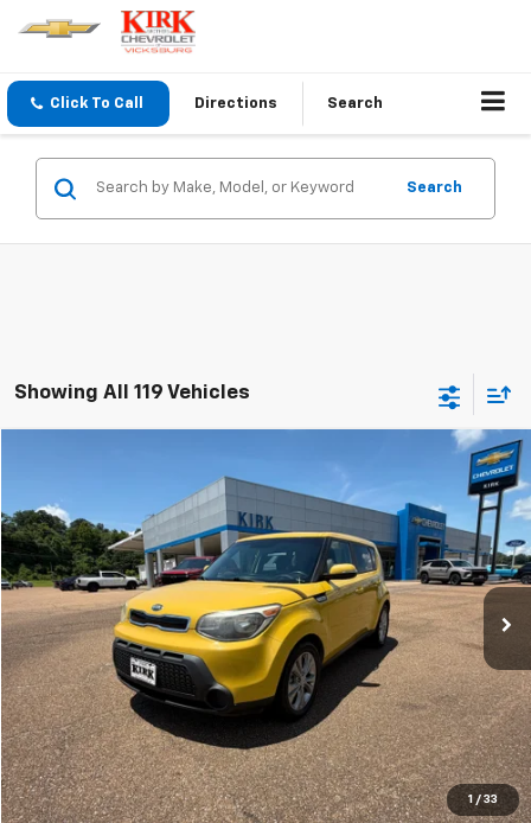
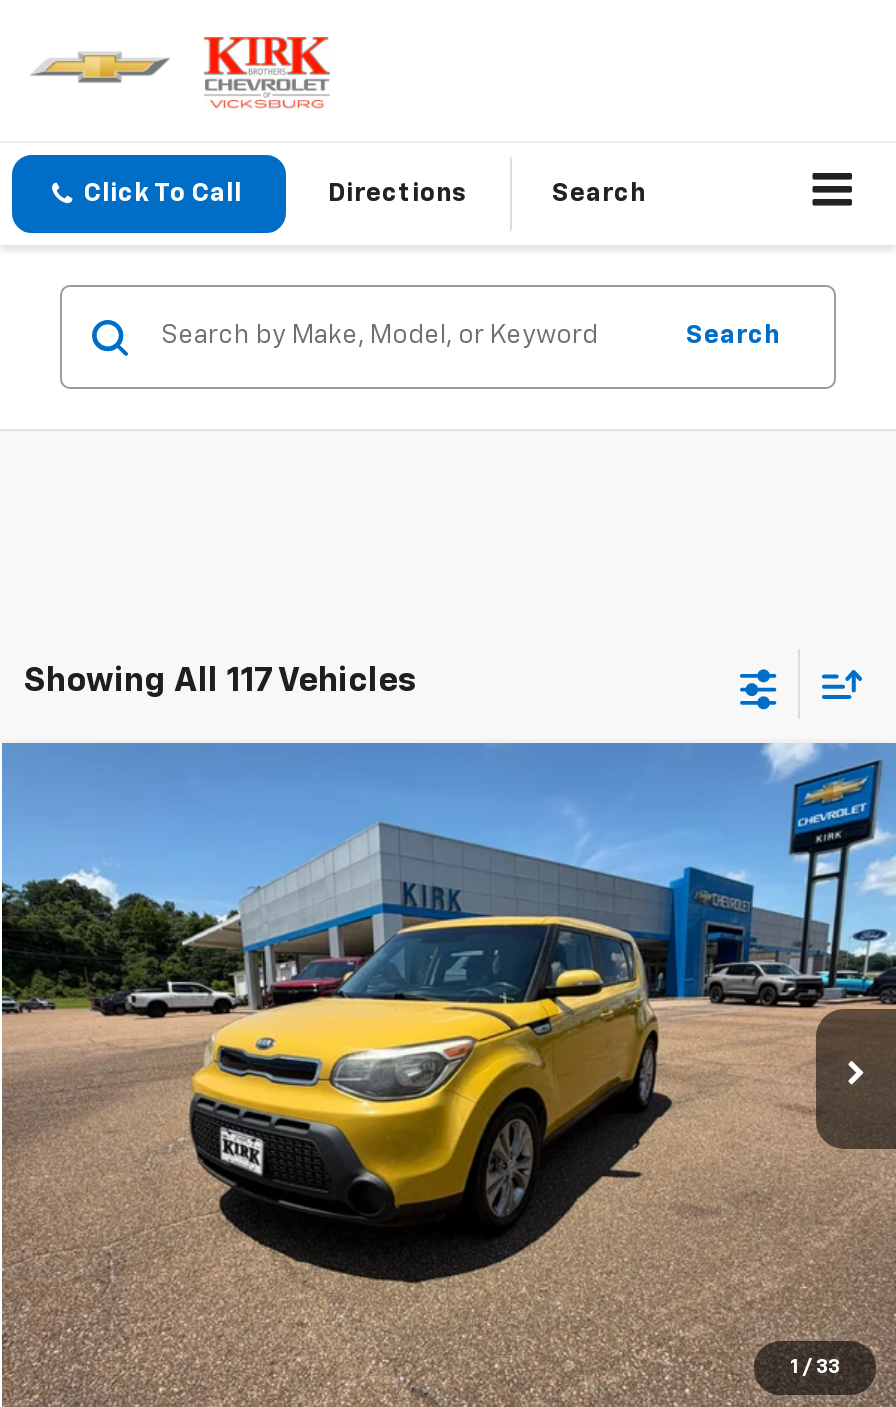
- Showing All 119 Vehicles
+ Showing All 117 Vehicles
